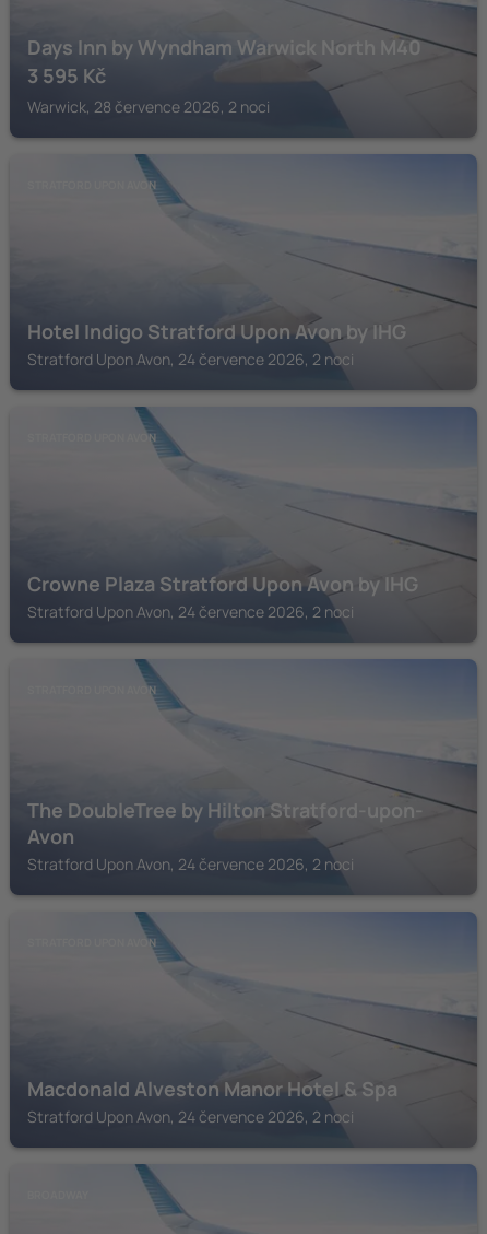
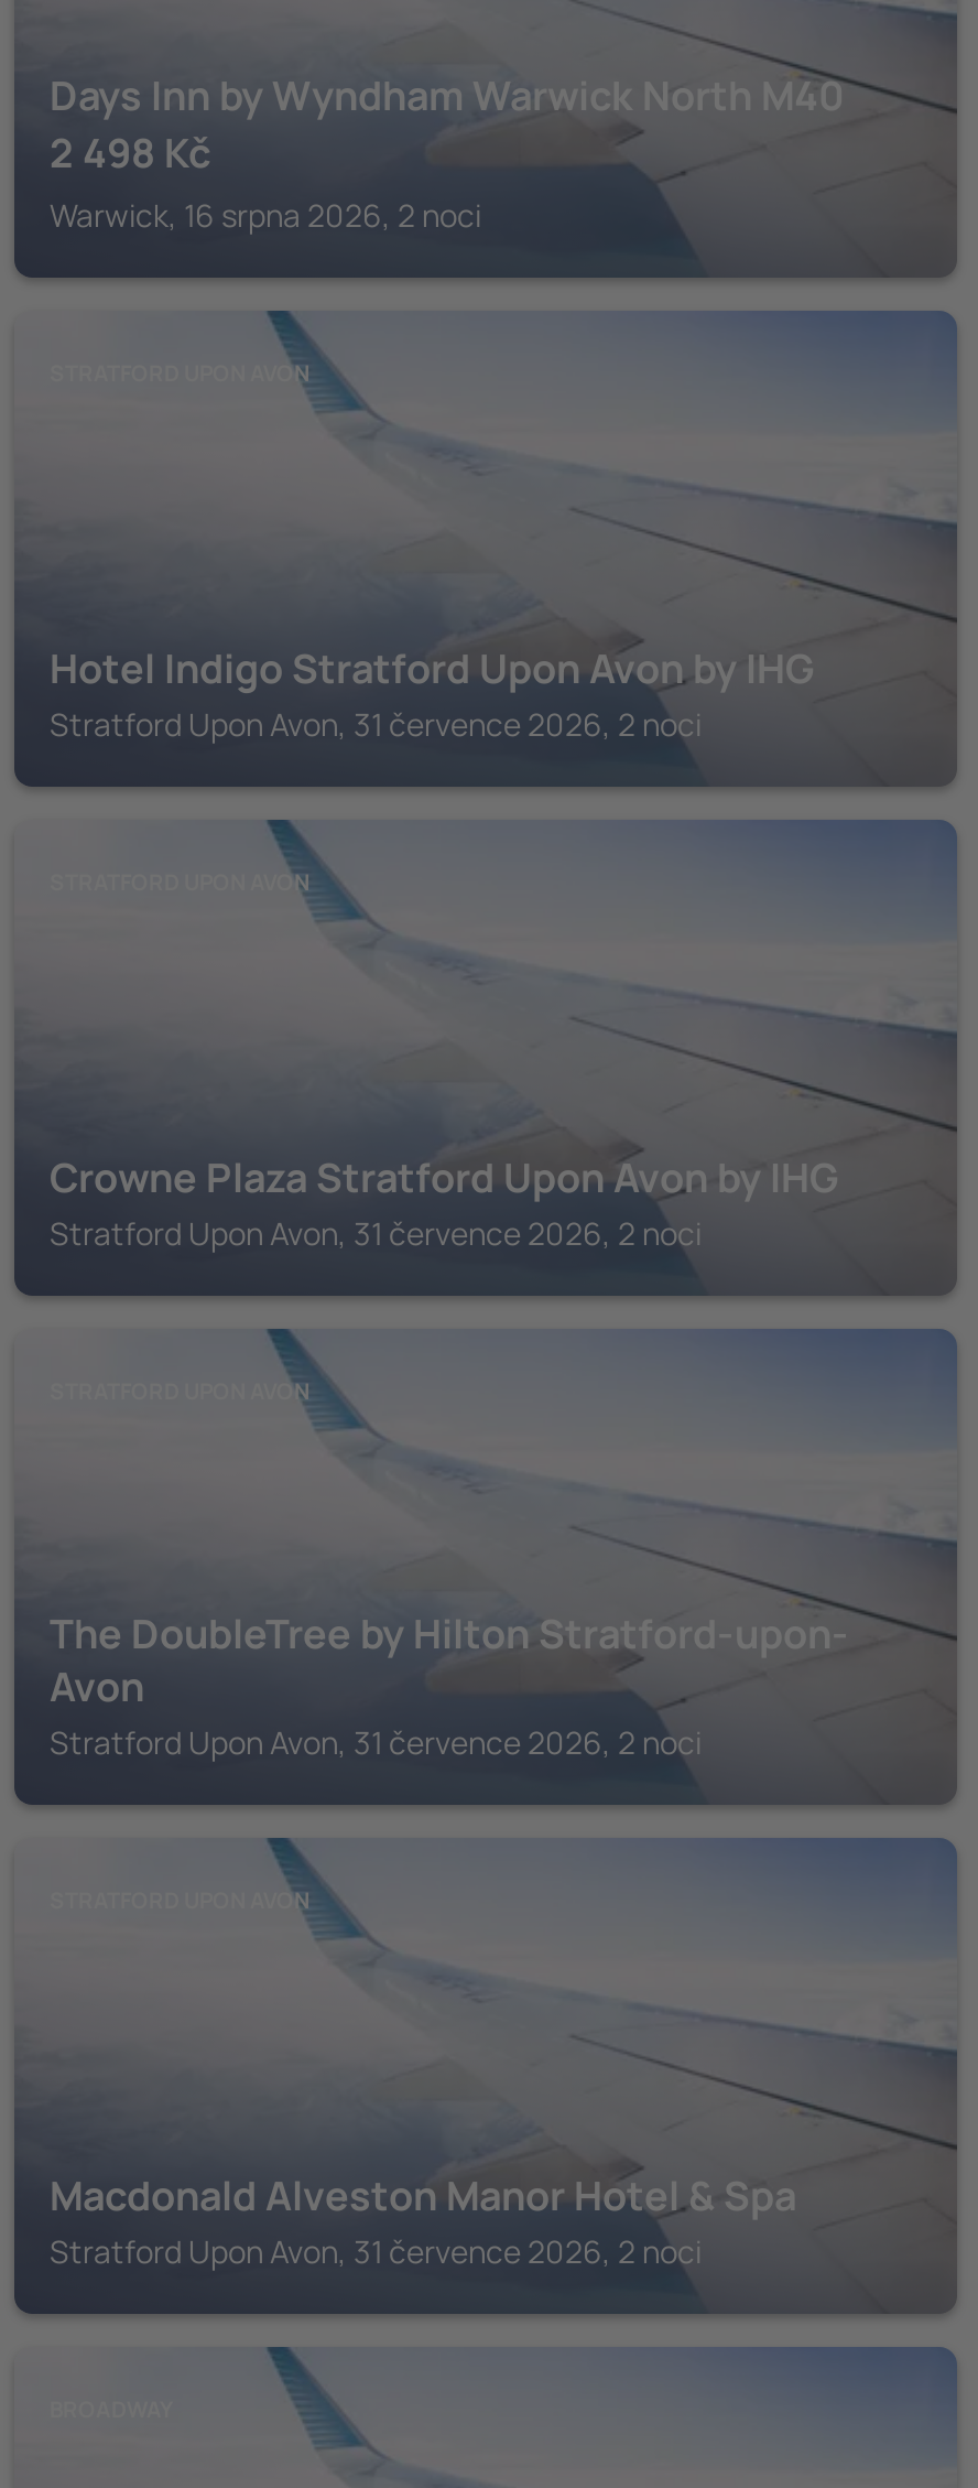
- 3 595 Kč
+ 2 498 Kč

- Warwick, 28 července 2026, 2 noci
+ Warwick, 16 srpna 2026, 2 noci

- Stratford Upon Avon, 24 července 2026, 2 noci
+ Stratford Upon Avon, 31 července 2026, 2 noci

- Stratford Upon Avon, 24 července 2026, 2 noci
+ Stratford Upon Avon, 31 července 2026, 2 noci

- Stratford Upon Avon, 24 července 2026, 2 noci
+ Stratford Upon Avon, 31 července 2026, 2 noci

- Stratford Upon Avon, 24 července 2026, 2 noci
+ Stratford Upon Avon, 31 července 2026, 2 noci
